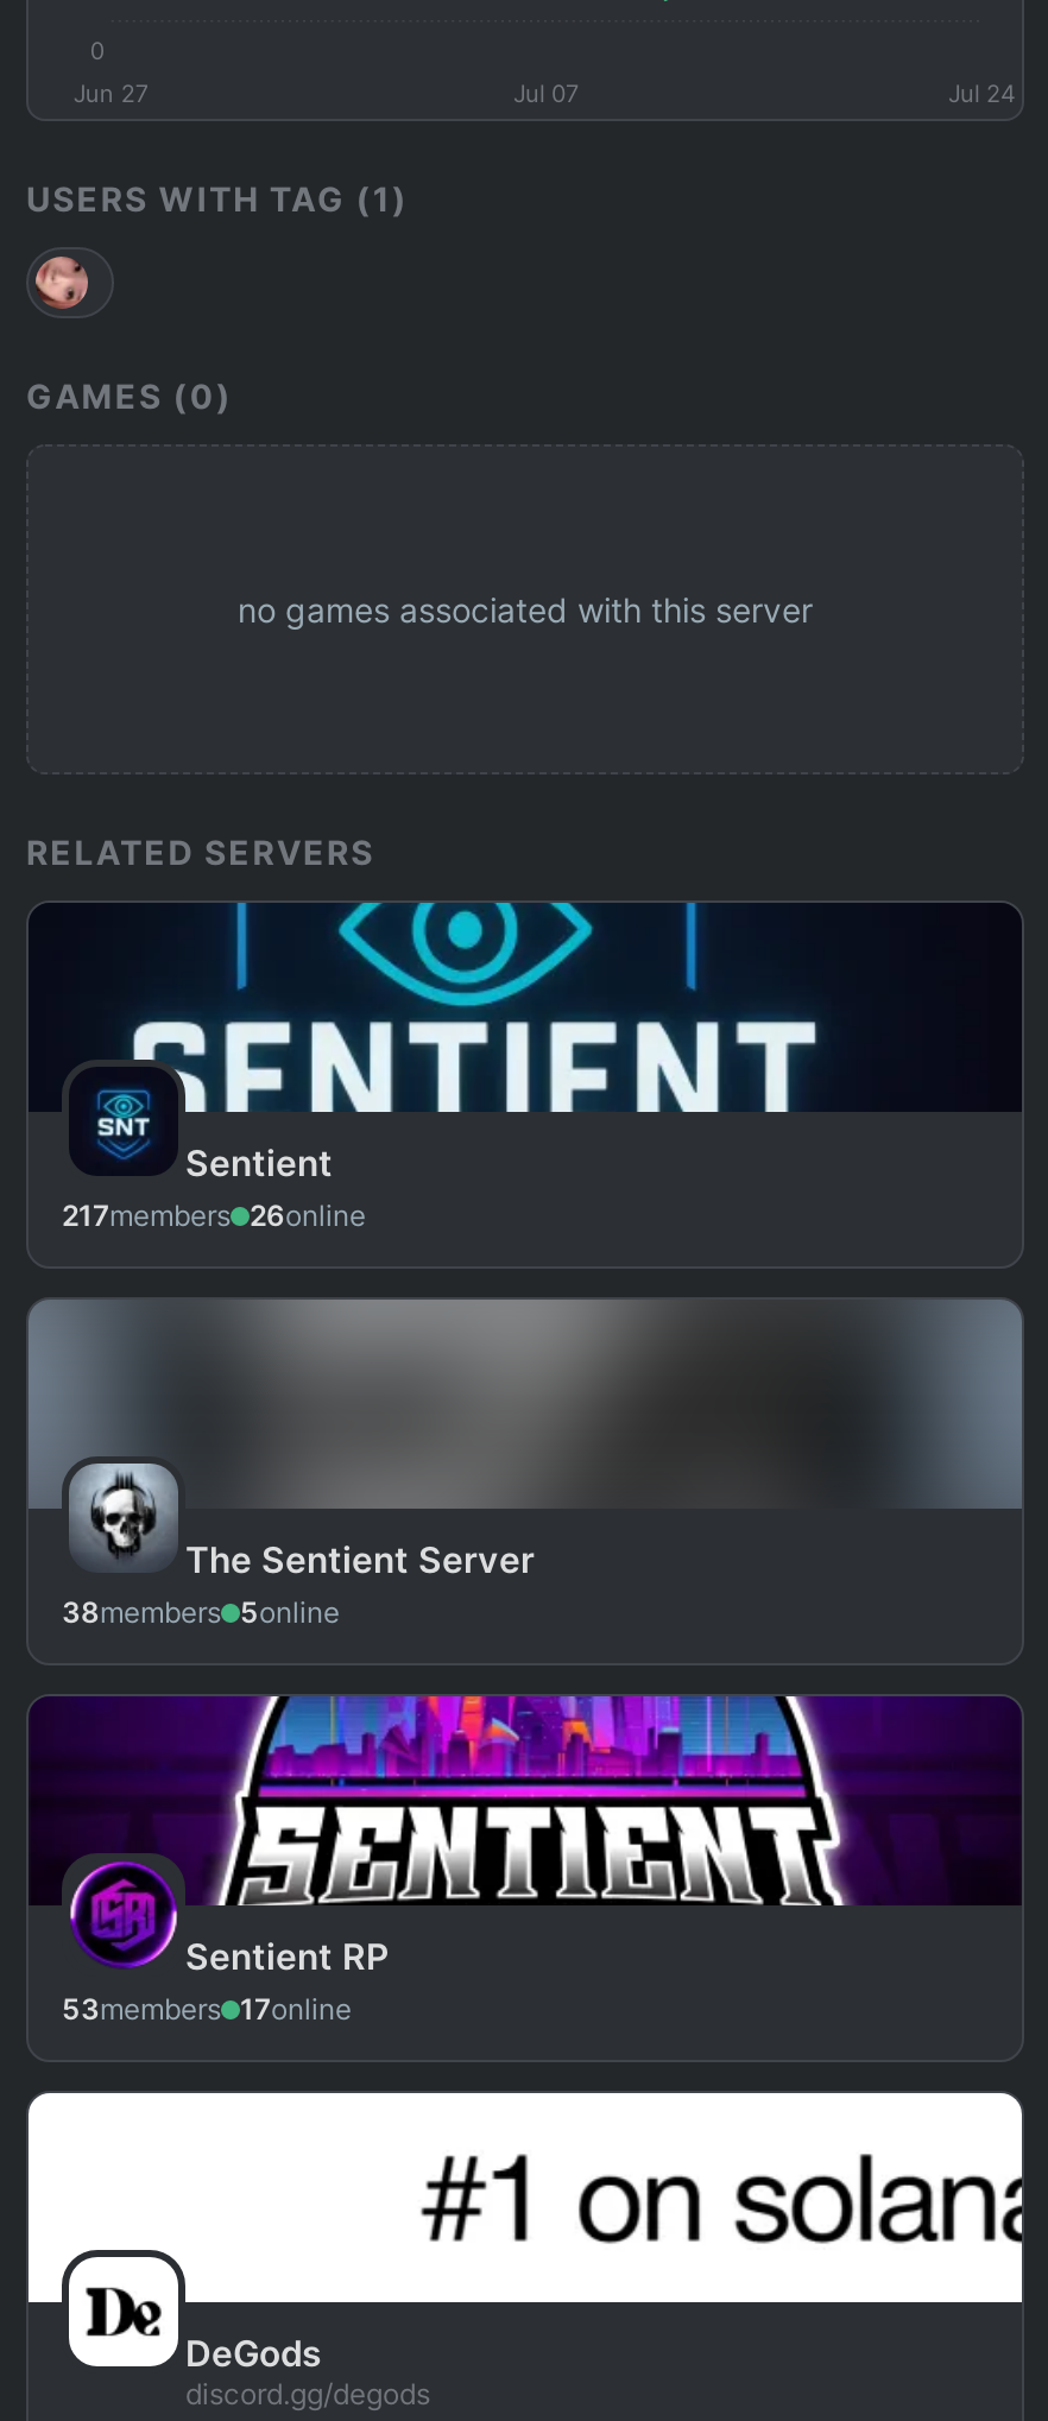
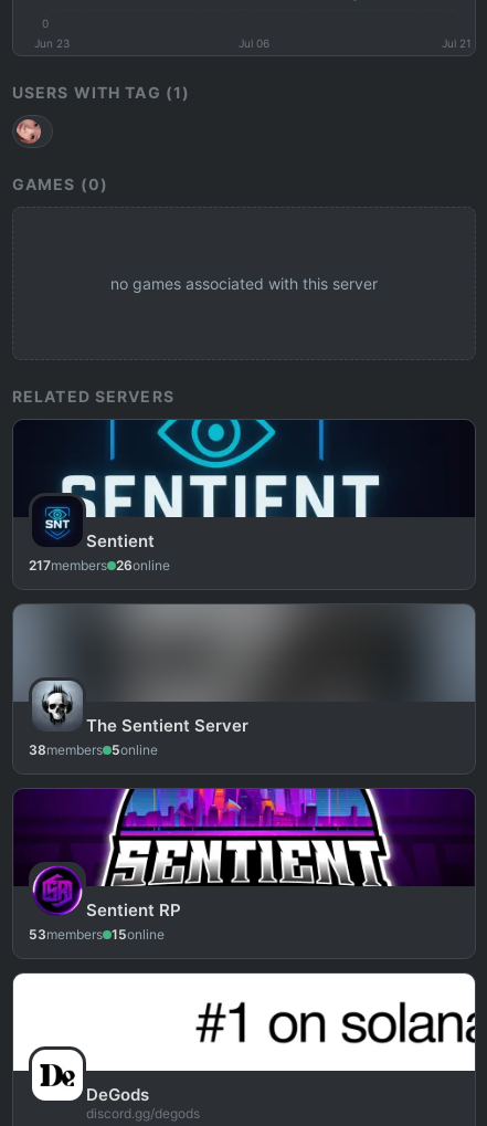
- Jun 27
+ Jun 23

- Jul 07
+ Jul 06

- Jul 24
+ Jul 21

- 53members 17online
+ 53members 15online
